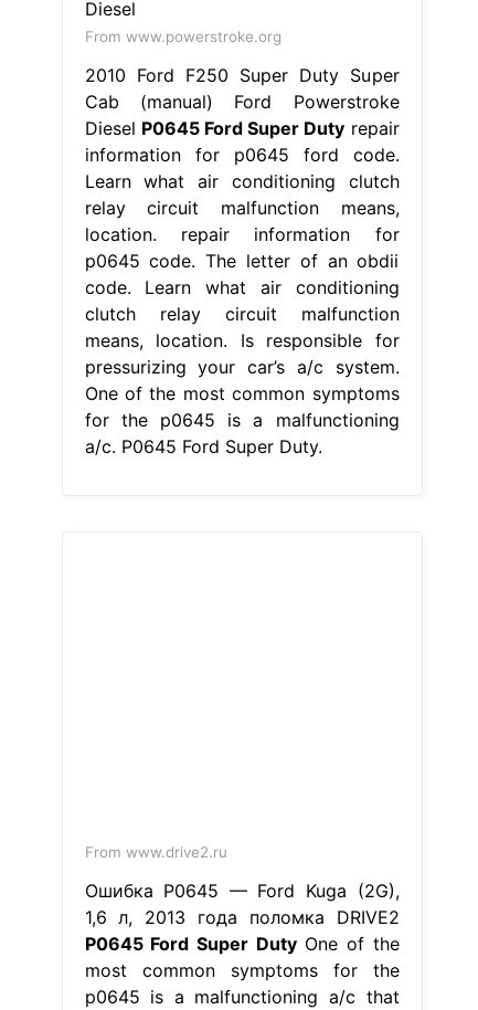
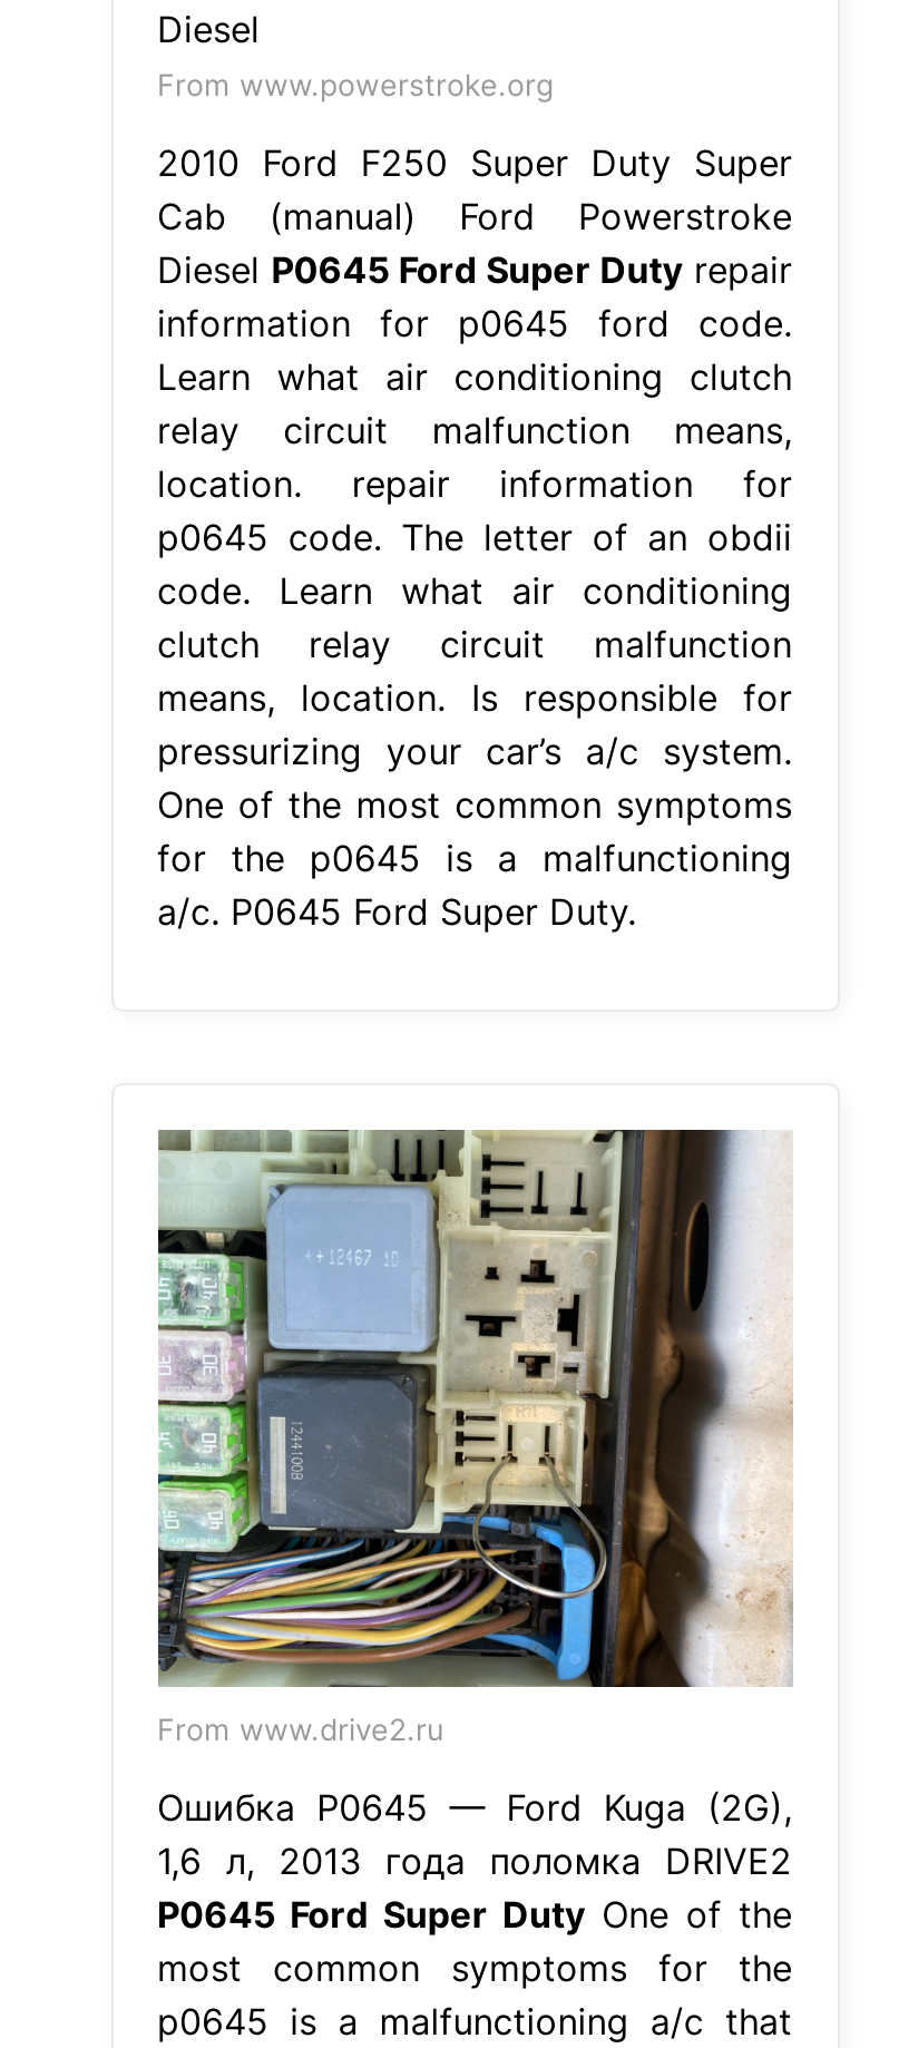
+ [image]
